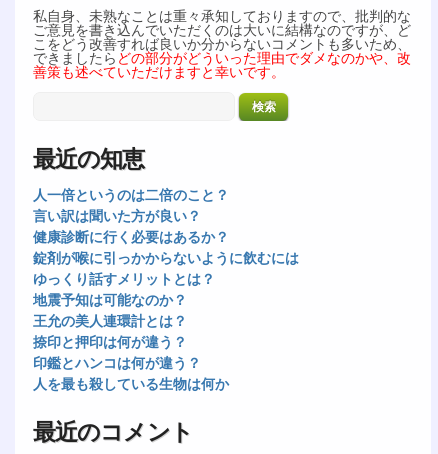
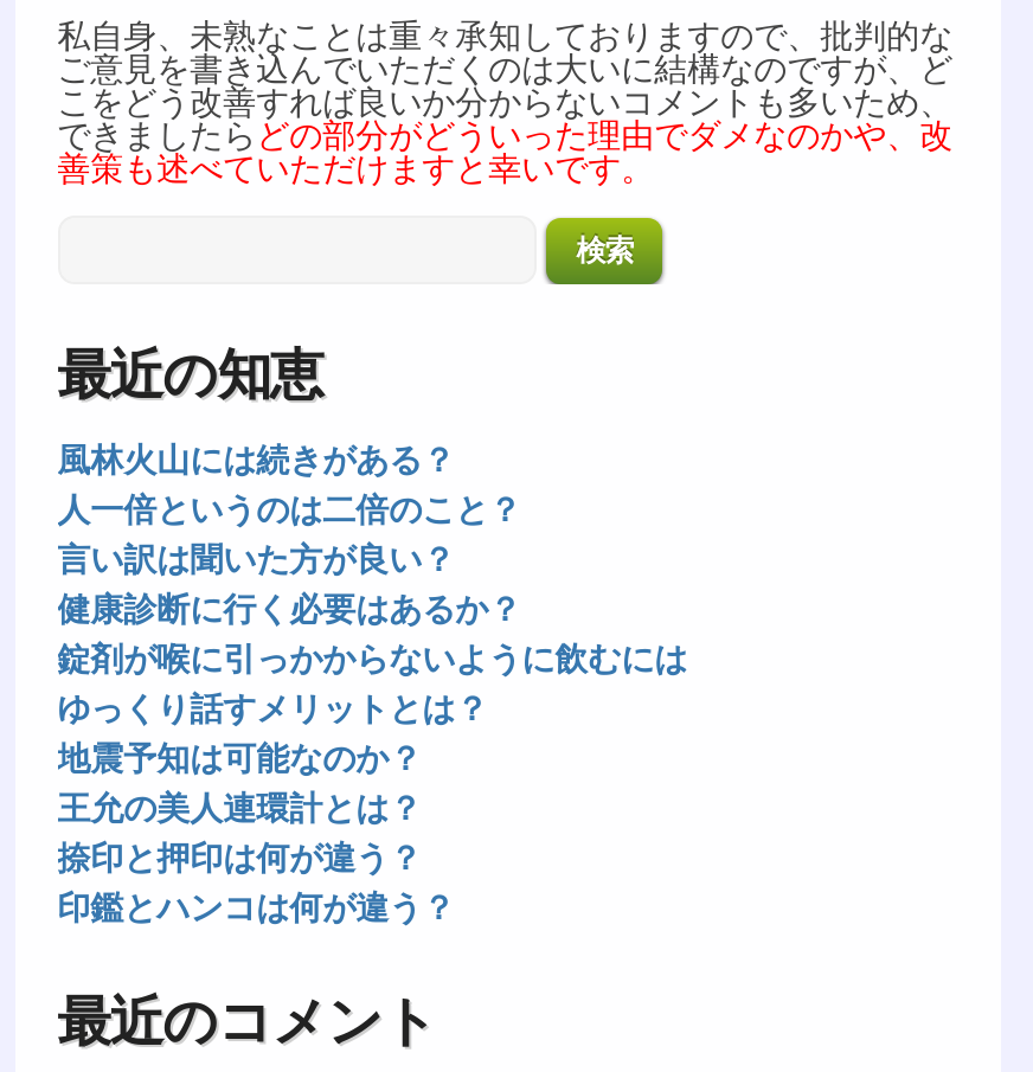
+ 風林火山には続きがある？

moved down: 人一倍というのは二倍のこと？ | 言い訳は聞いた方が良い？ | 健康診断に行く必要はあるか？ | ... | 捺印と押印は何が違う？ | 印鑑とハンコは何が違う？

- 人を最も殺している生物は何か
